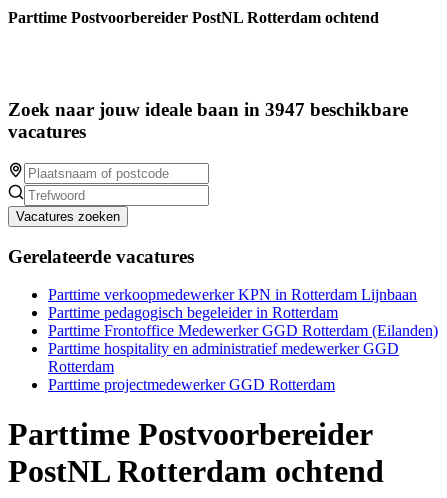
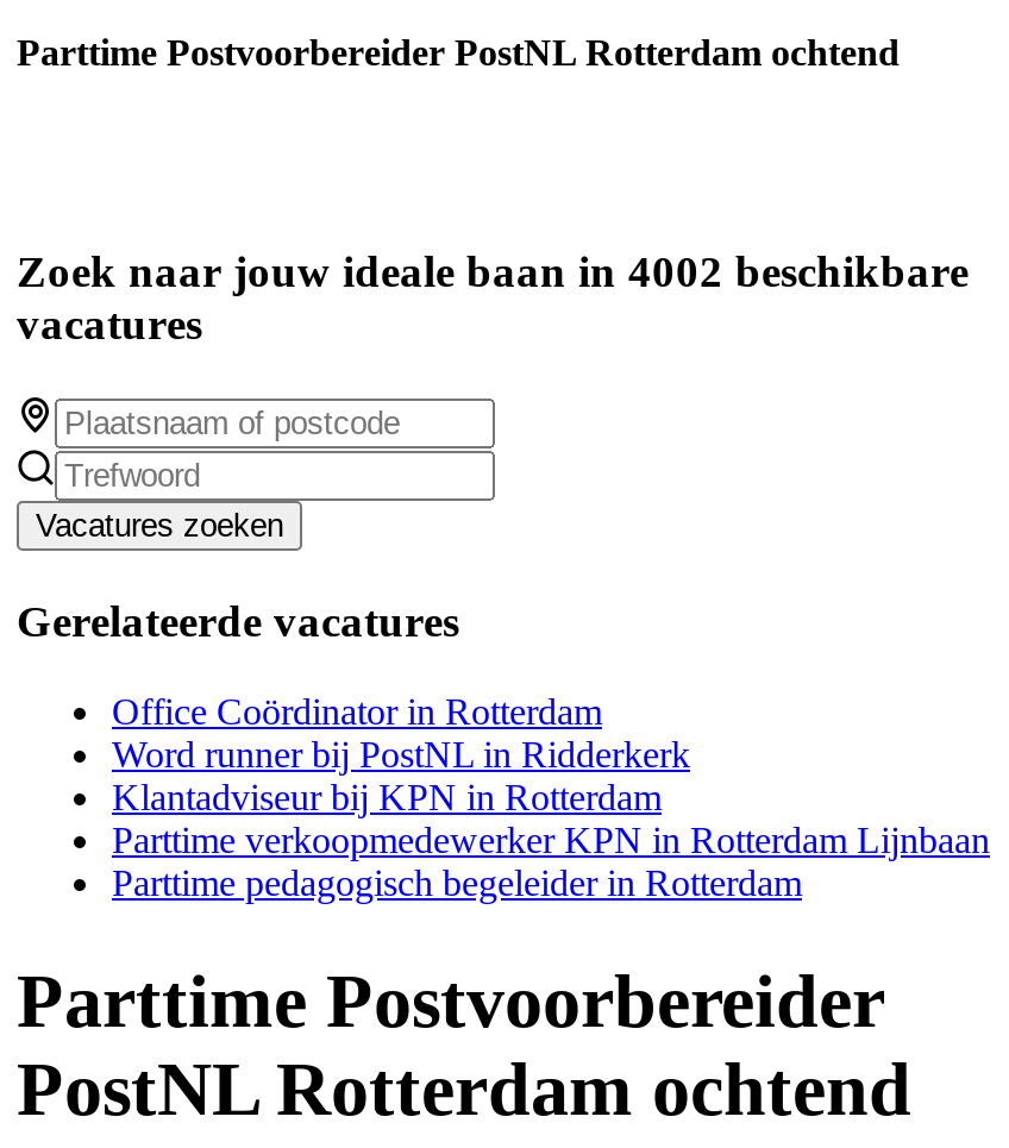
- Zoek naar jouw ideale baan in 3947 beschikbare
+ Zoek naar jouw ideale baan in 4002 beschikbare

+ Office Coördinator in Rotterdam
+ Word runner bij PostNL in Ridderkerk
+ Klantadviseur bij KPN in Rotterdam

moved down: Parttime verkoopmedewerker KPN in Rotterdam Lijnbaan | Parttime pedagogisch begeleider in Rotterdam

- Parttime Frontoffice Medewerker GGD Rotterdam (Eilanden)
- Parttime hospitality en administratief medewerker GGD
- Rotterdam
- Parttime projectmedewerker GGD Rotterdam
